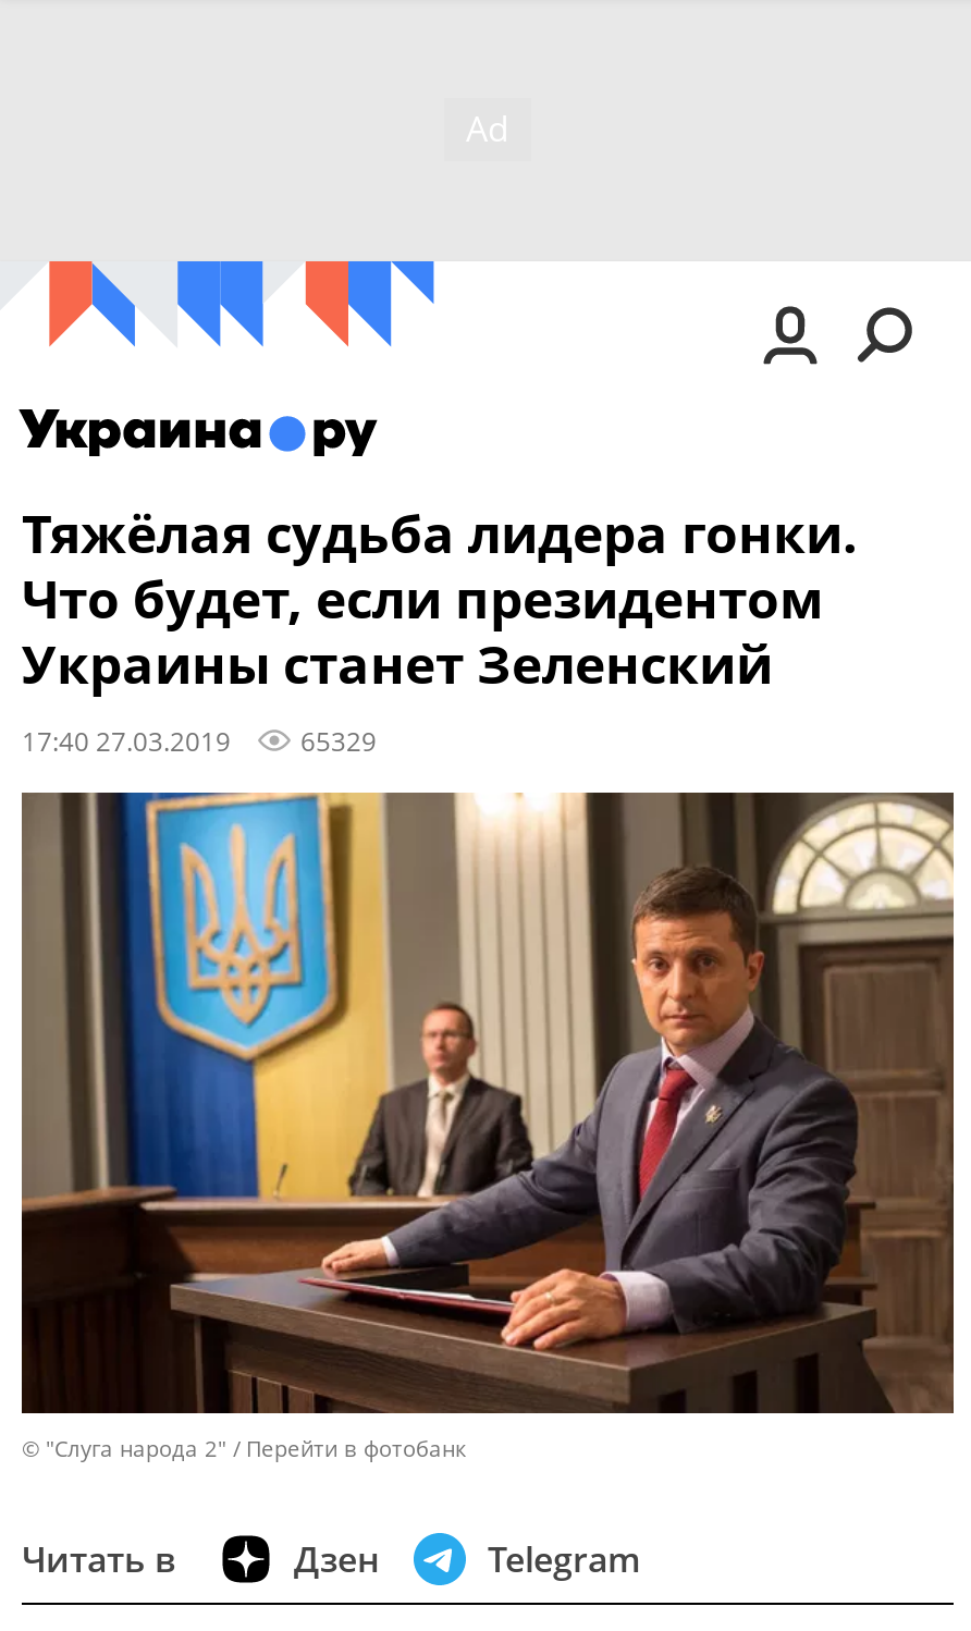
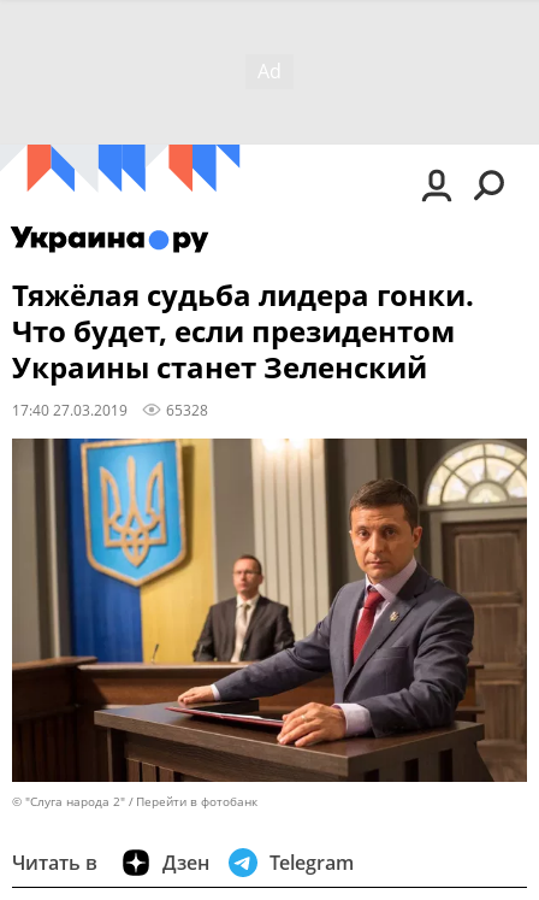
- 17:40 27.03.2019 65329
+ 17:40 27.03.2019 65328
